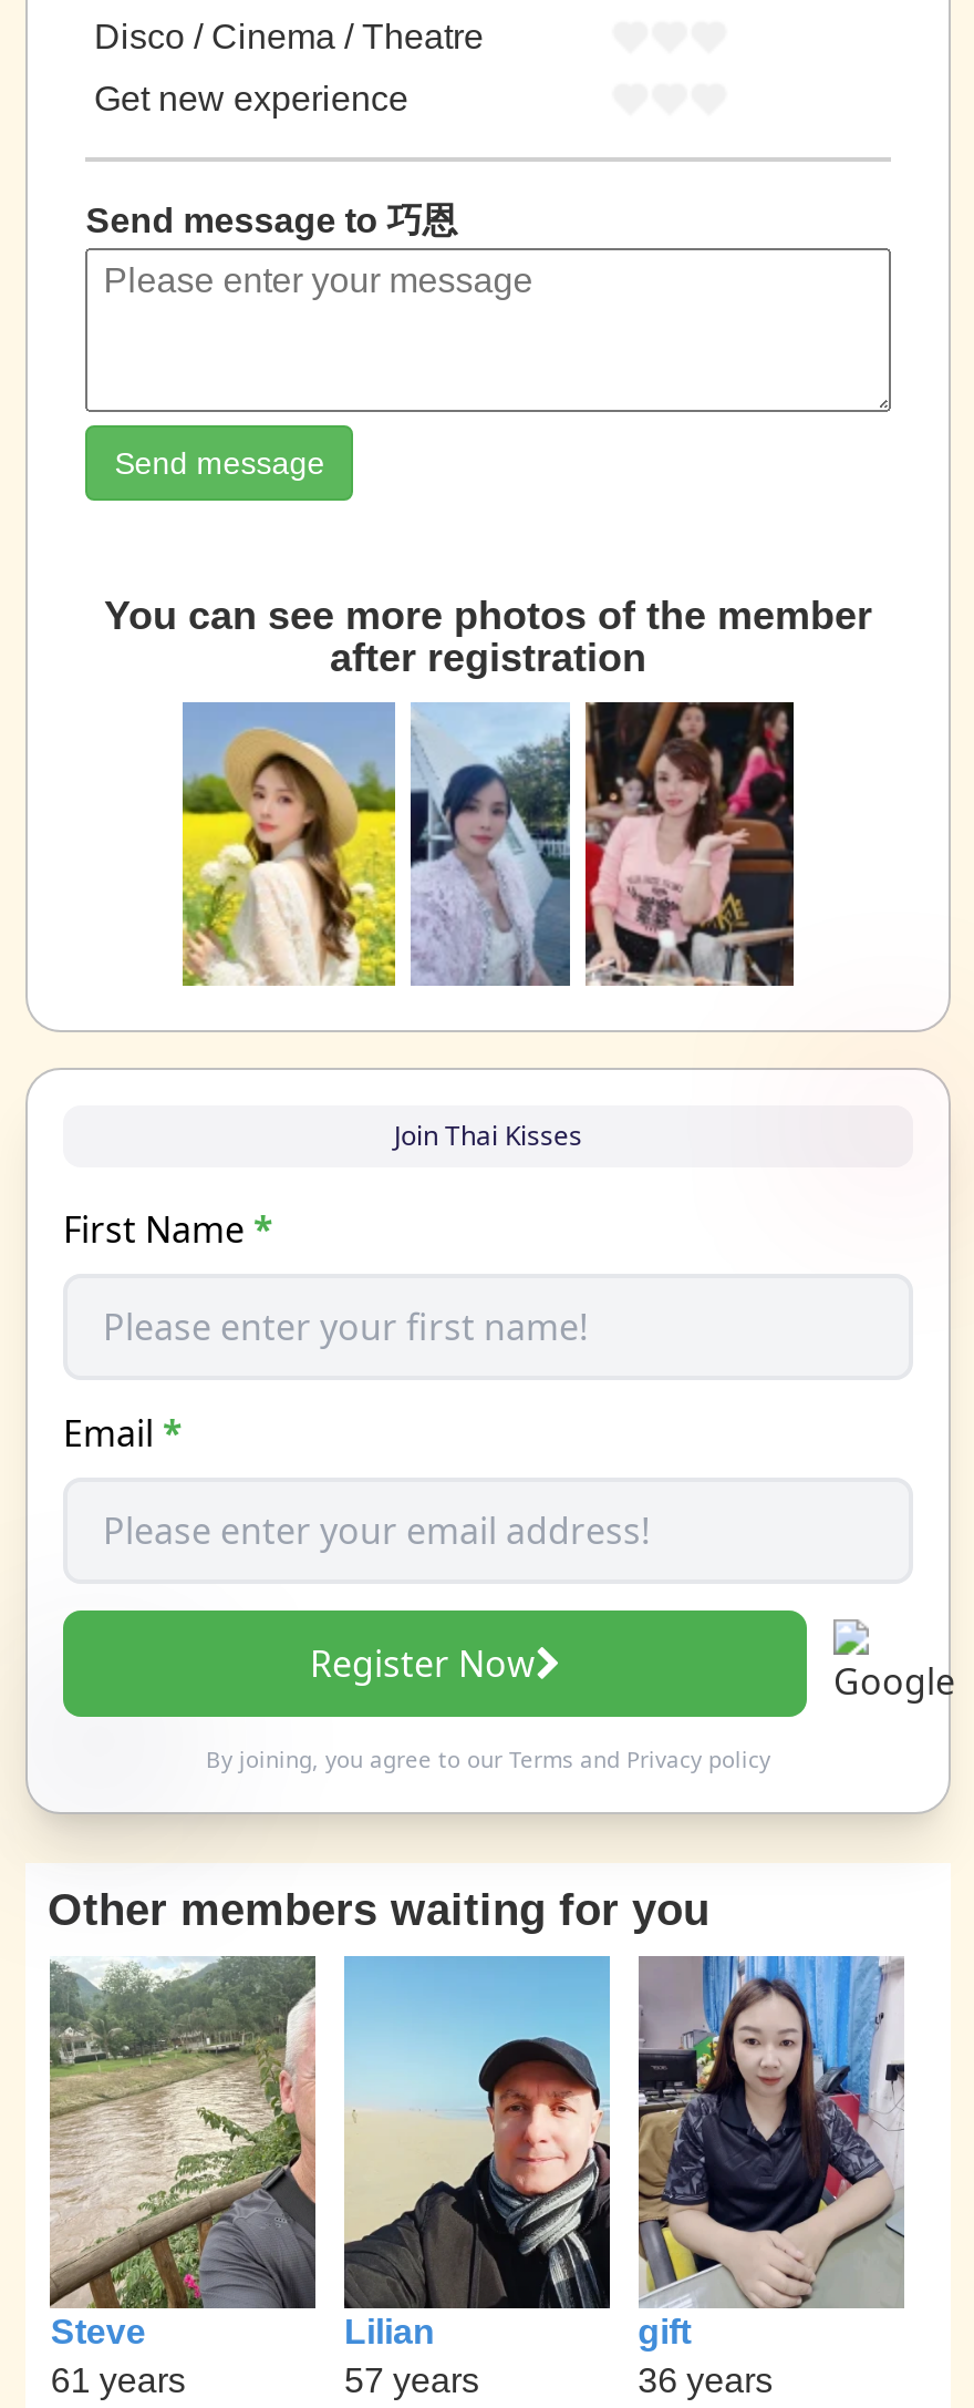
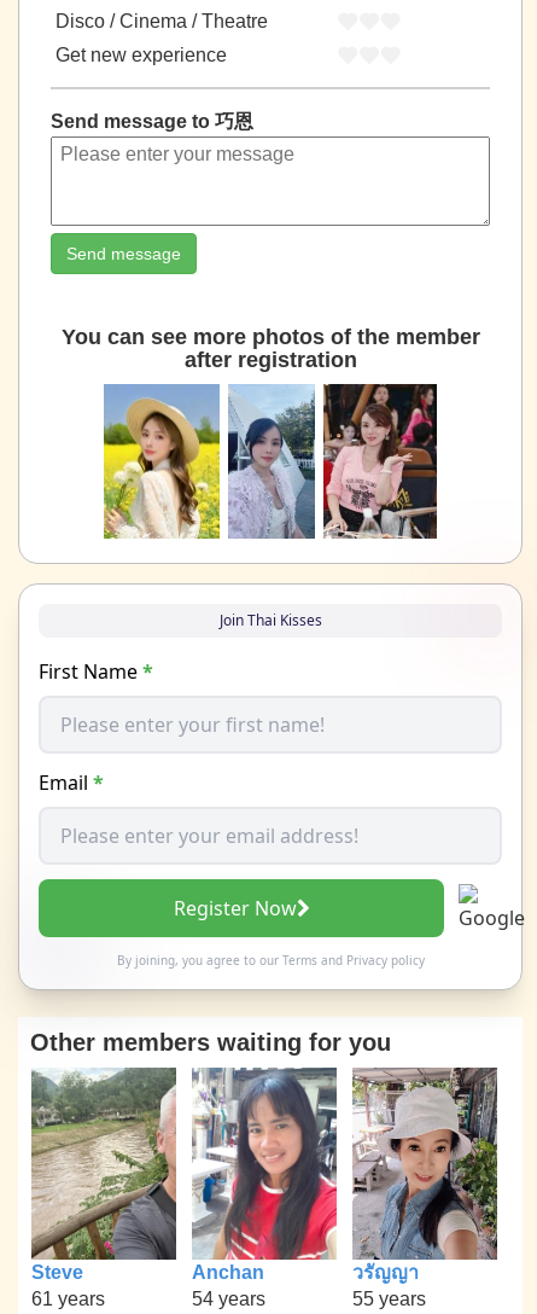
- [image]
- Lilian
- 57 years
+ [image]
+ Anchan
+ 54 years

- [image]
- gift
- 36 years
+ [image]
+ วรัญญา
+ 55 years
